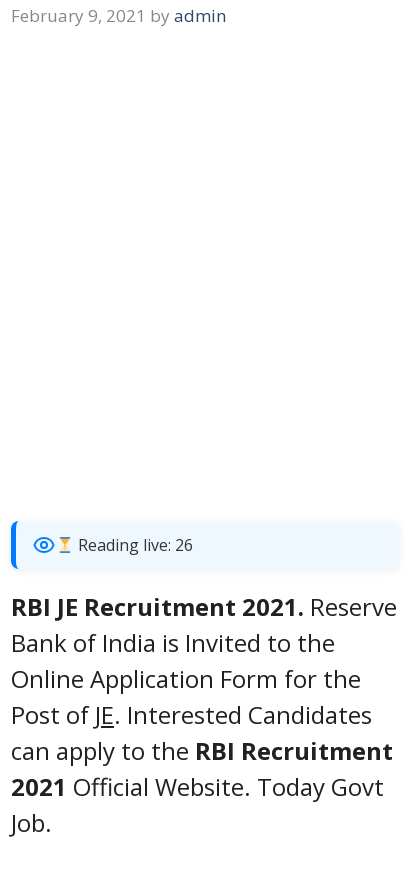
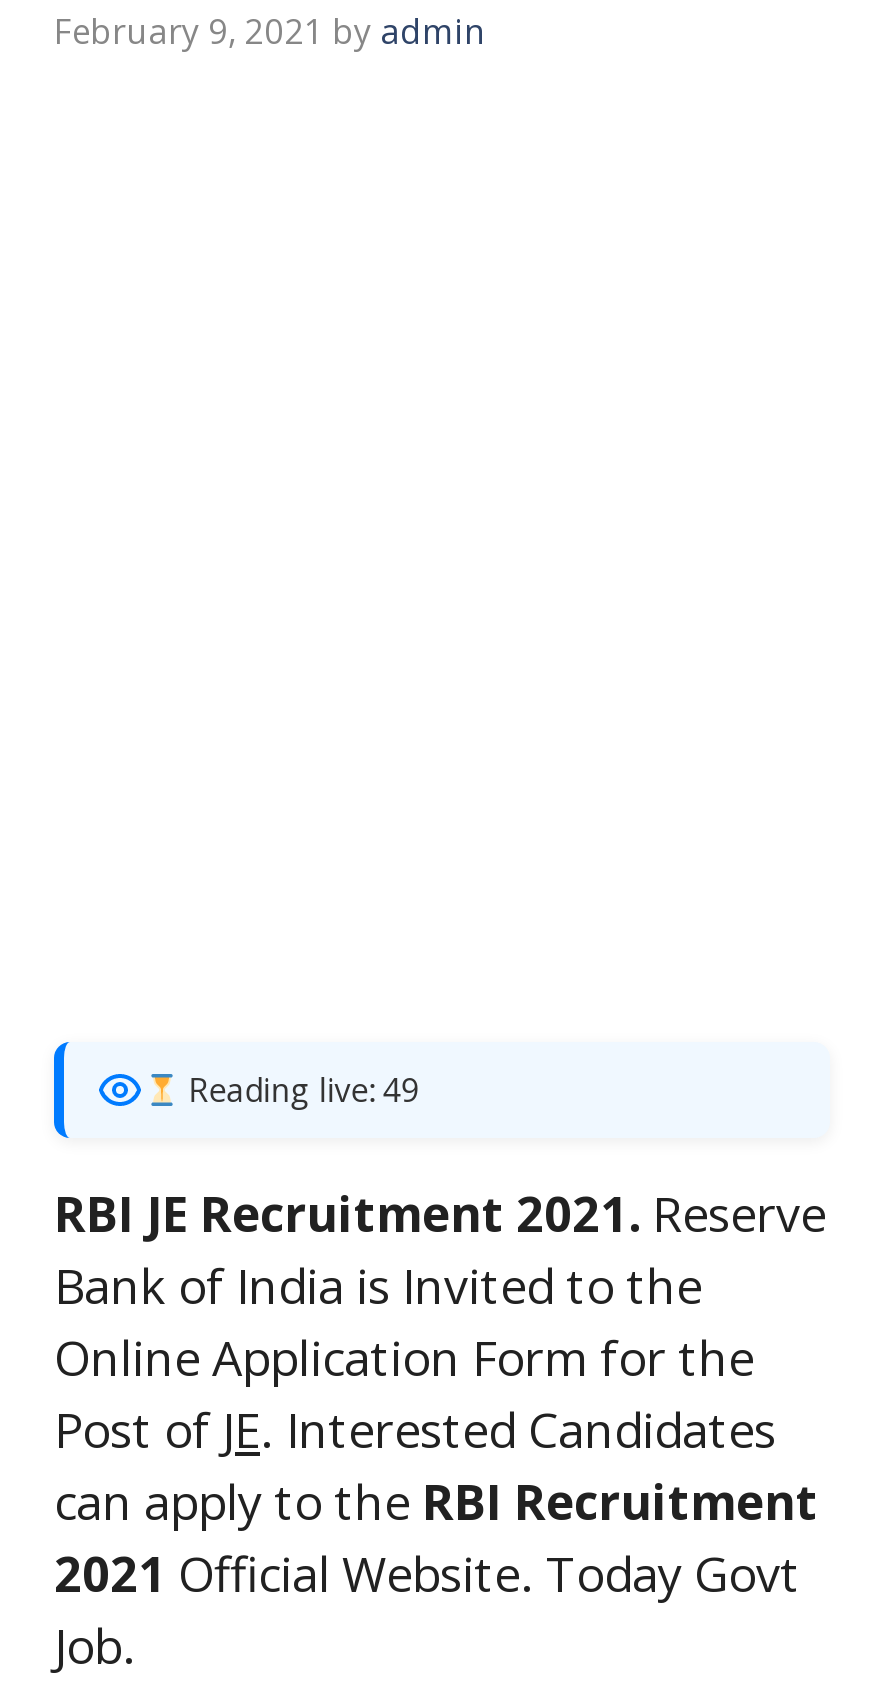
- Reading live: 26
+ Reading live: 49
